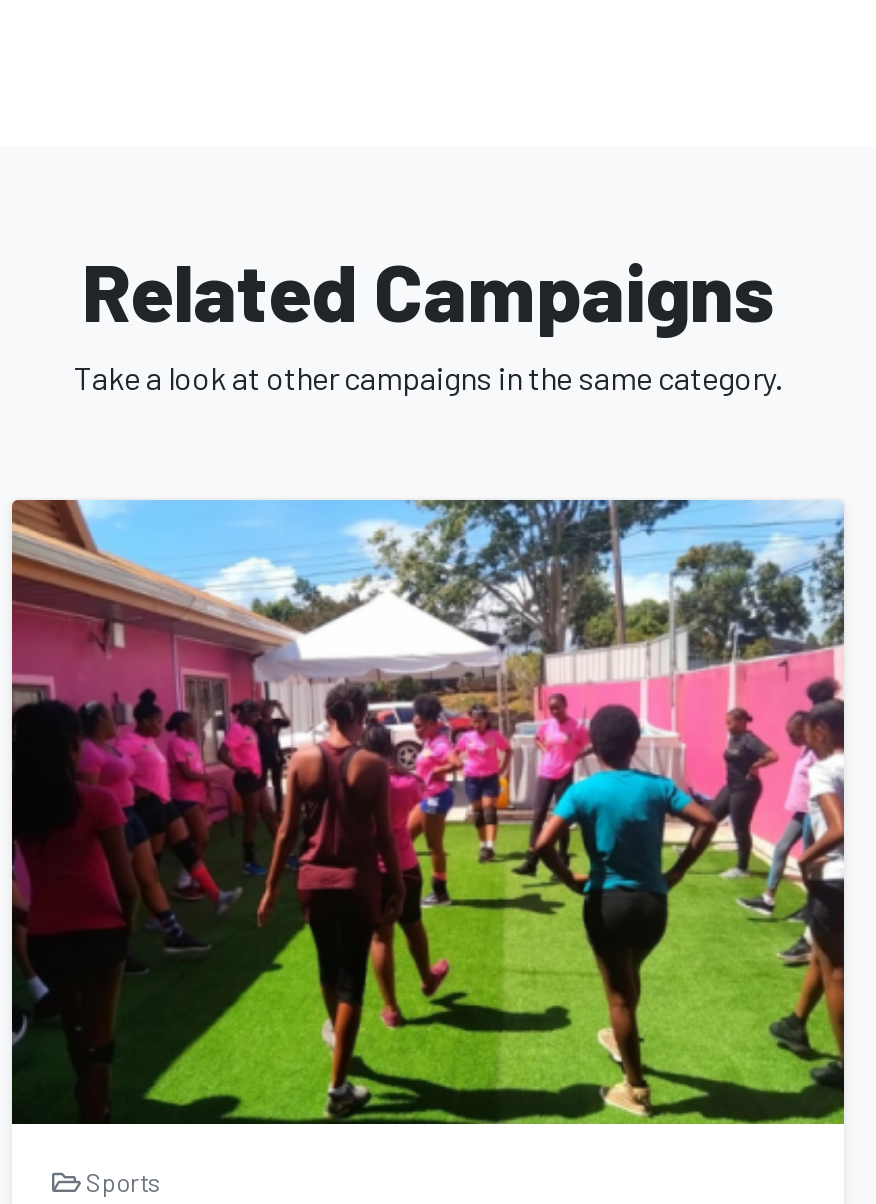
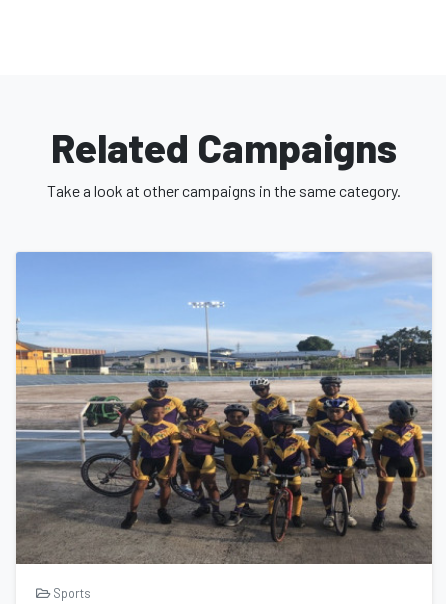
- [image]
+ [image]
